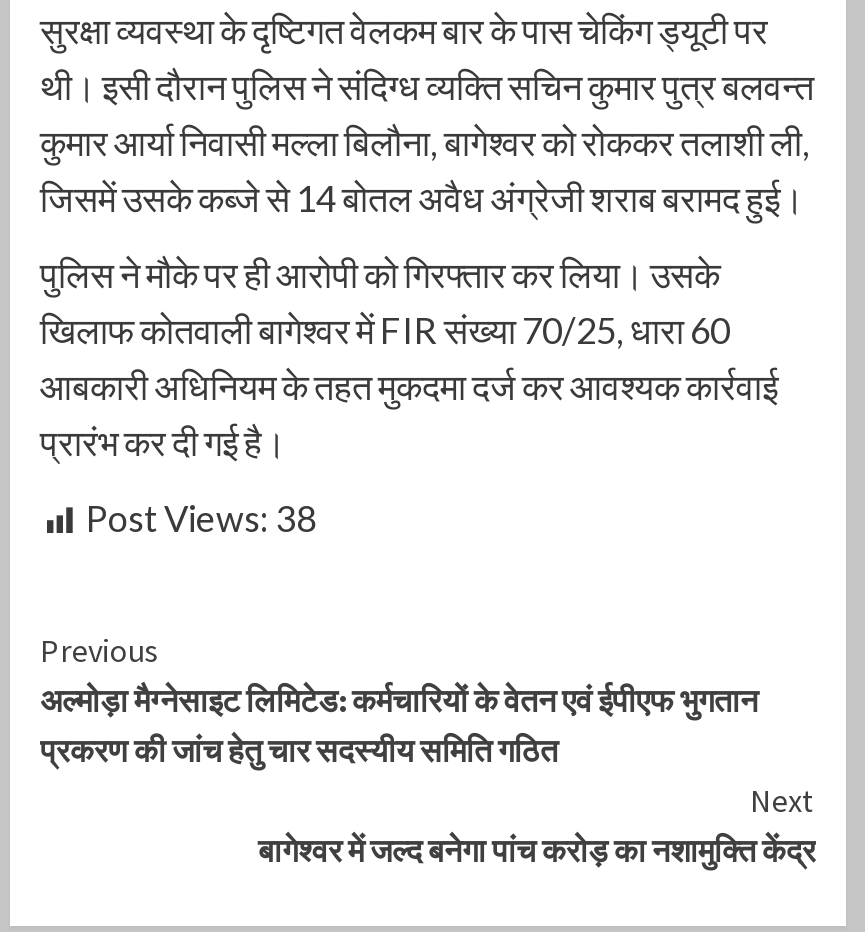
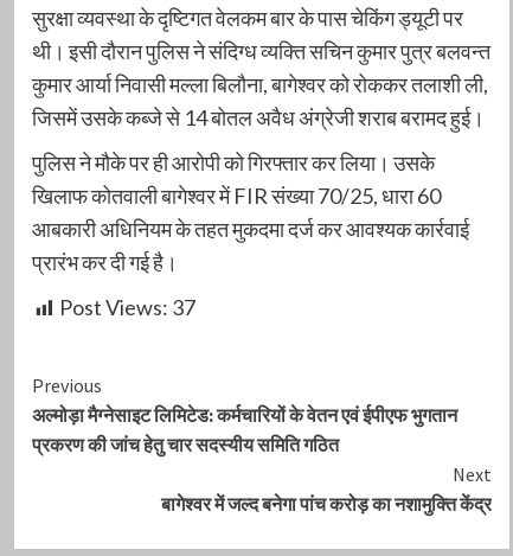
- Post Views: 38
+ Post Views: 37
